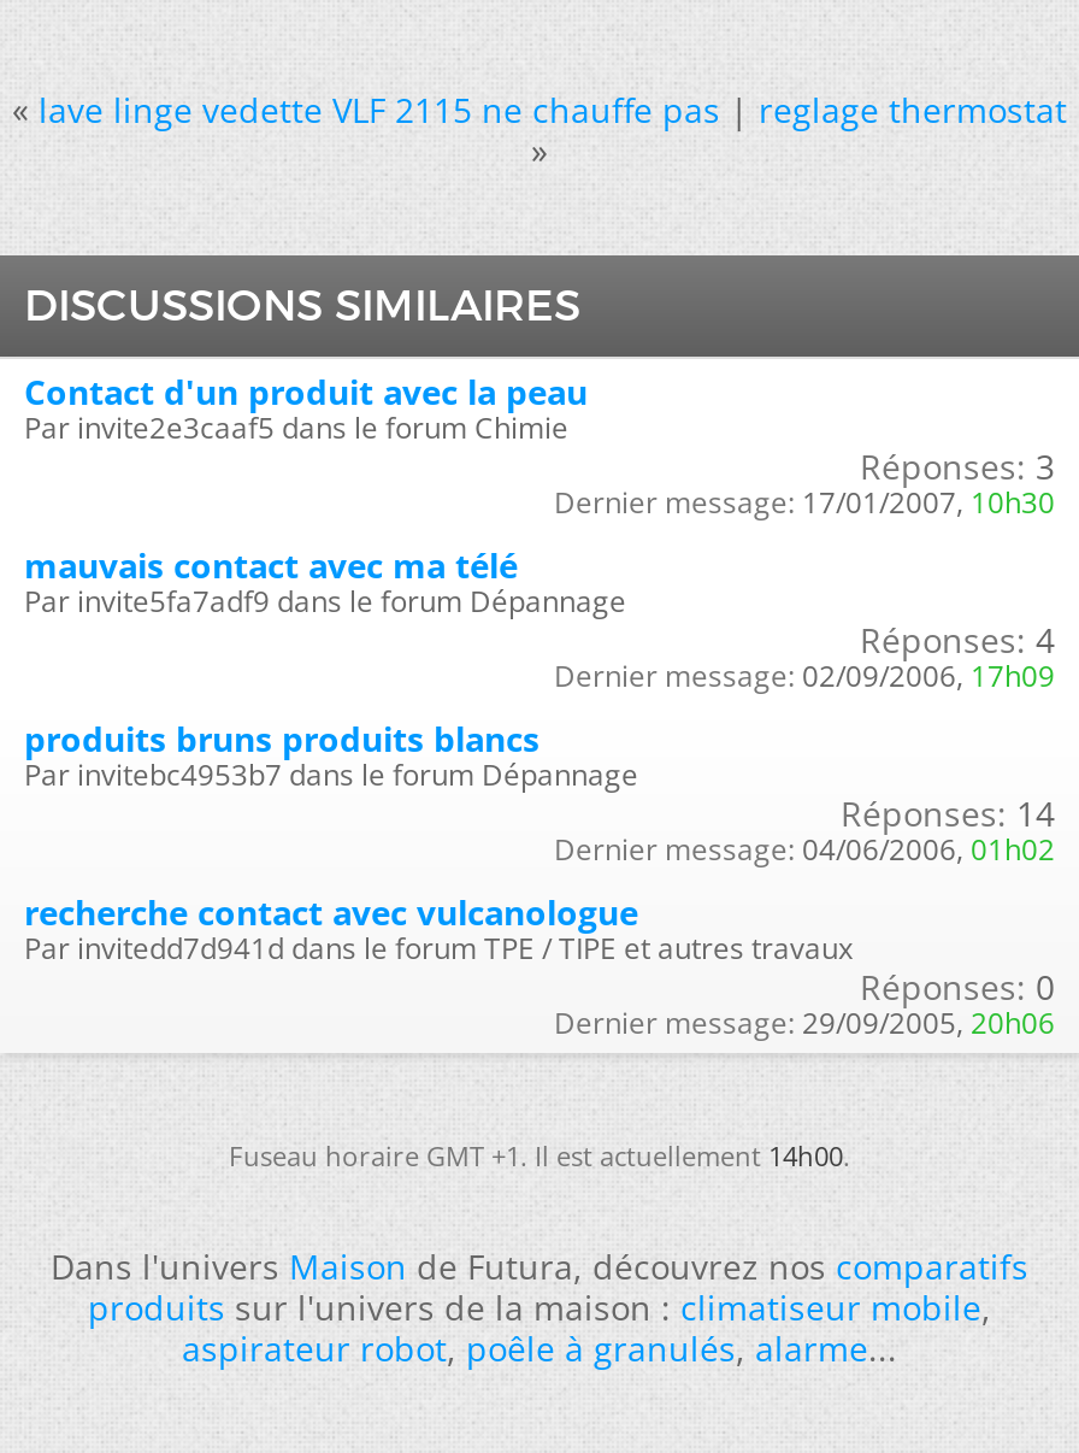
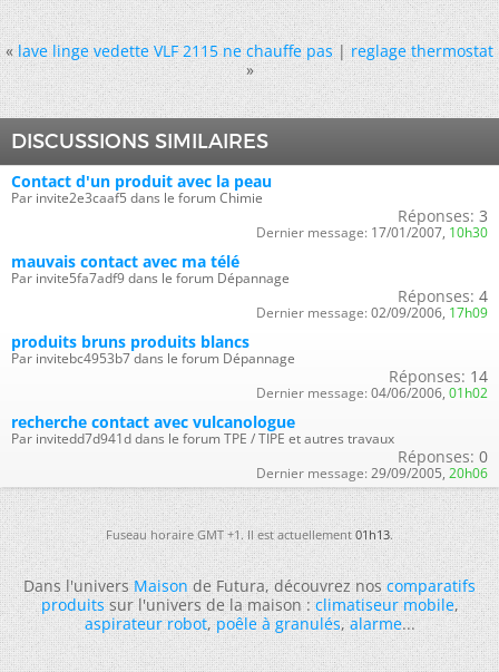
- Fuseau horaire GMT +1. Il est actuellement 14h00.
+ Fuseau horaire GMT +1. Il est actuellement 01h13.
